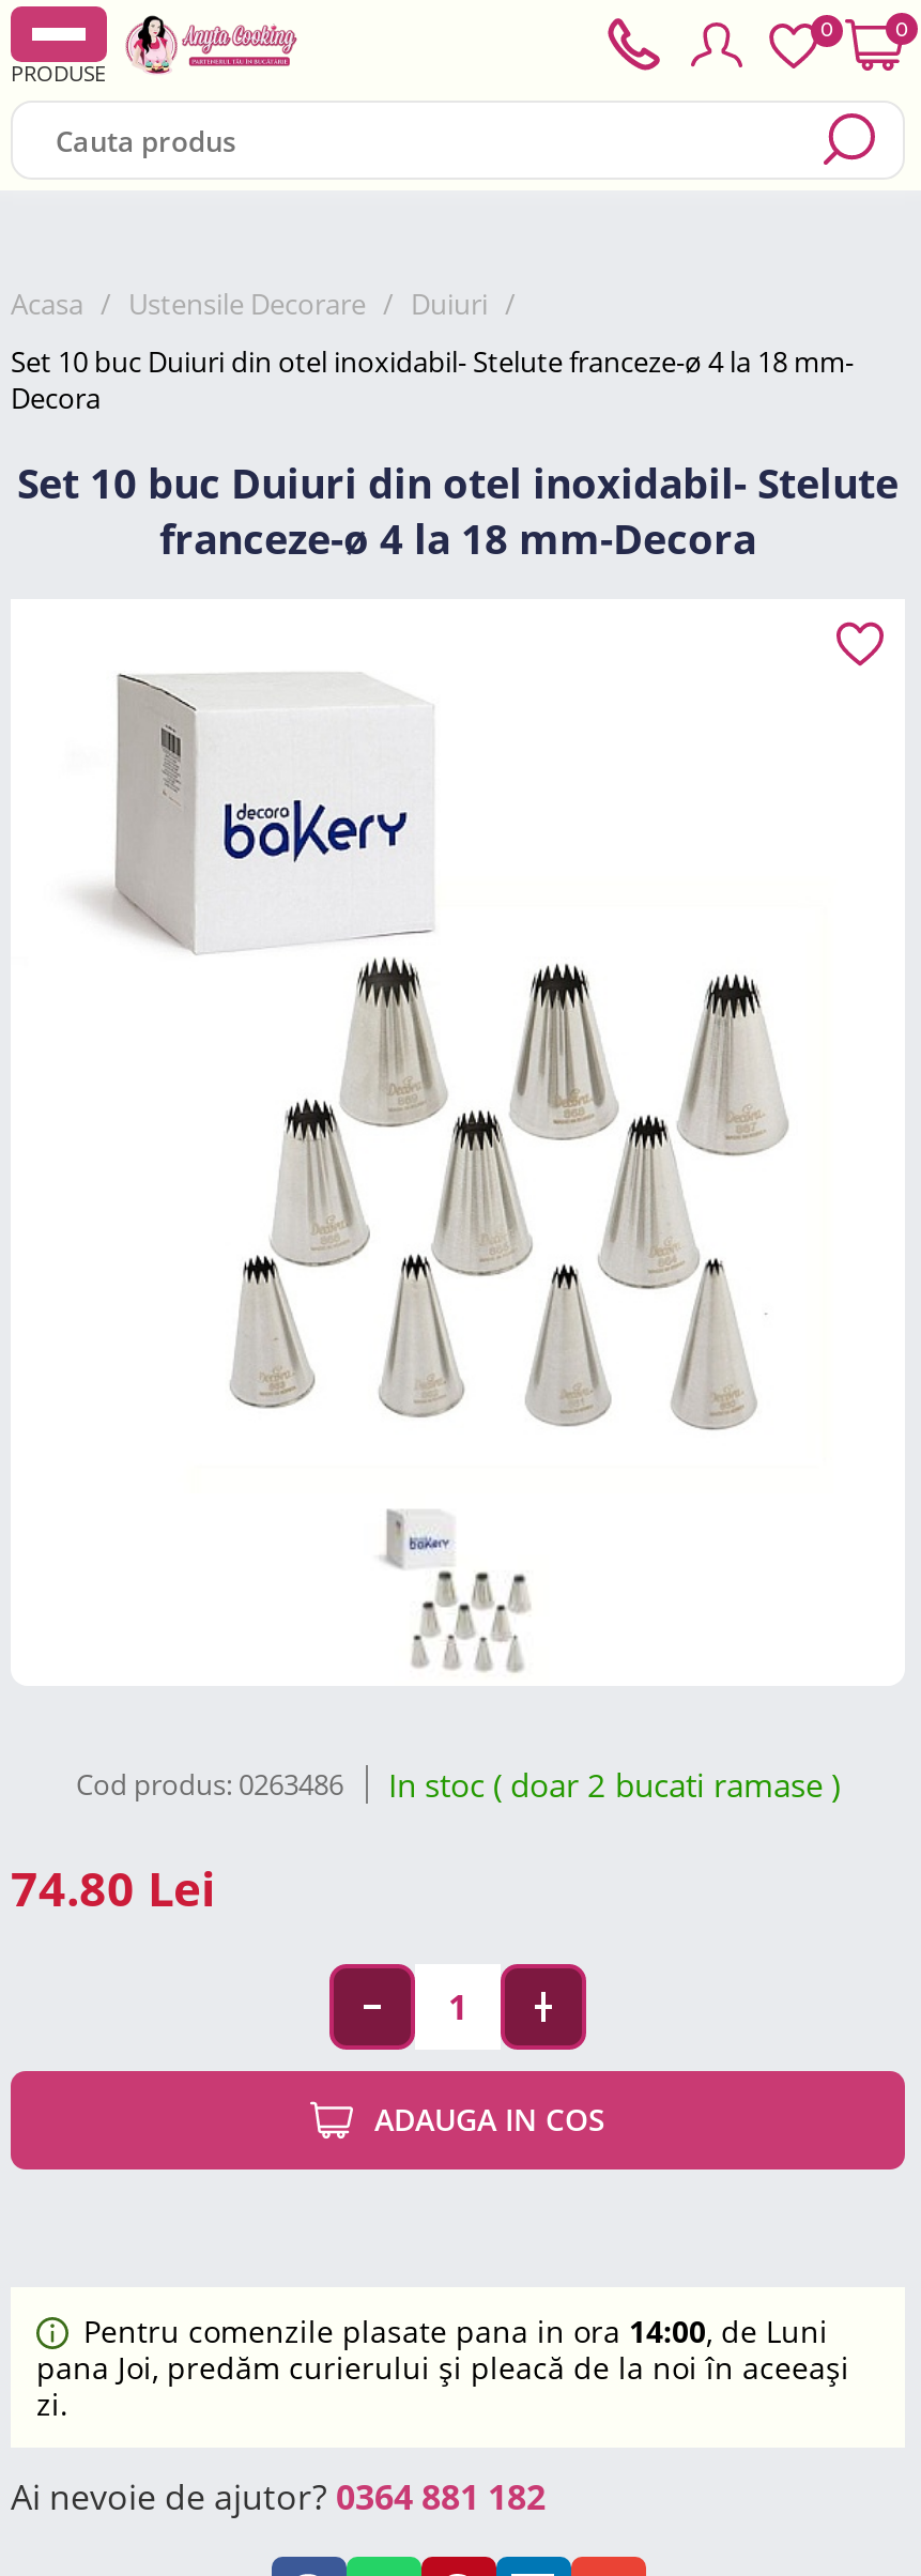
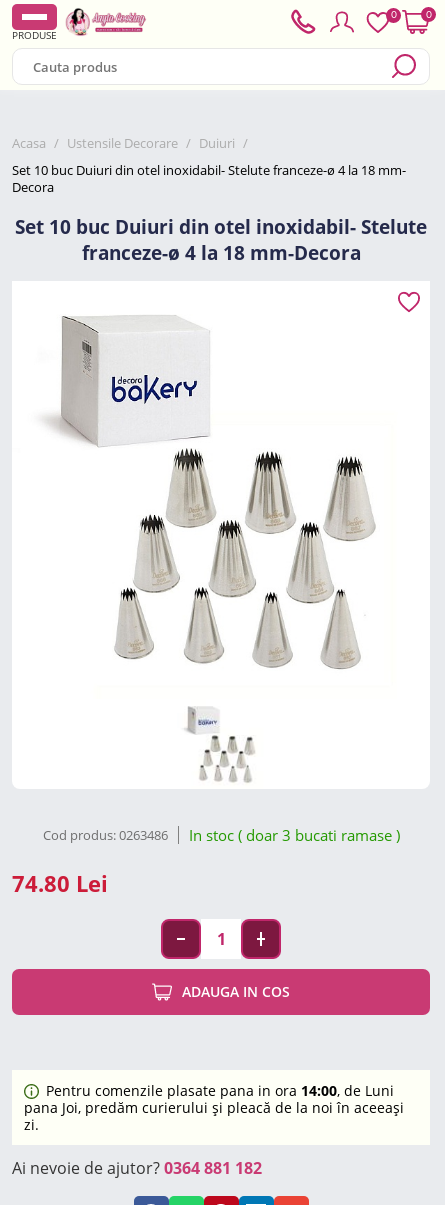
- In stoc ( doar 2 bucati ramase )
+ In stoc ( doar 3 bucati ramase )
